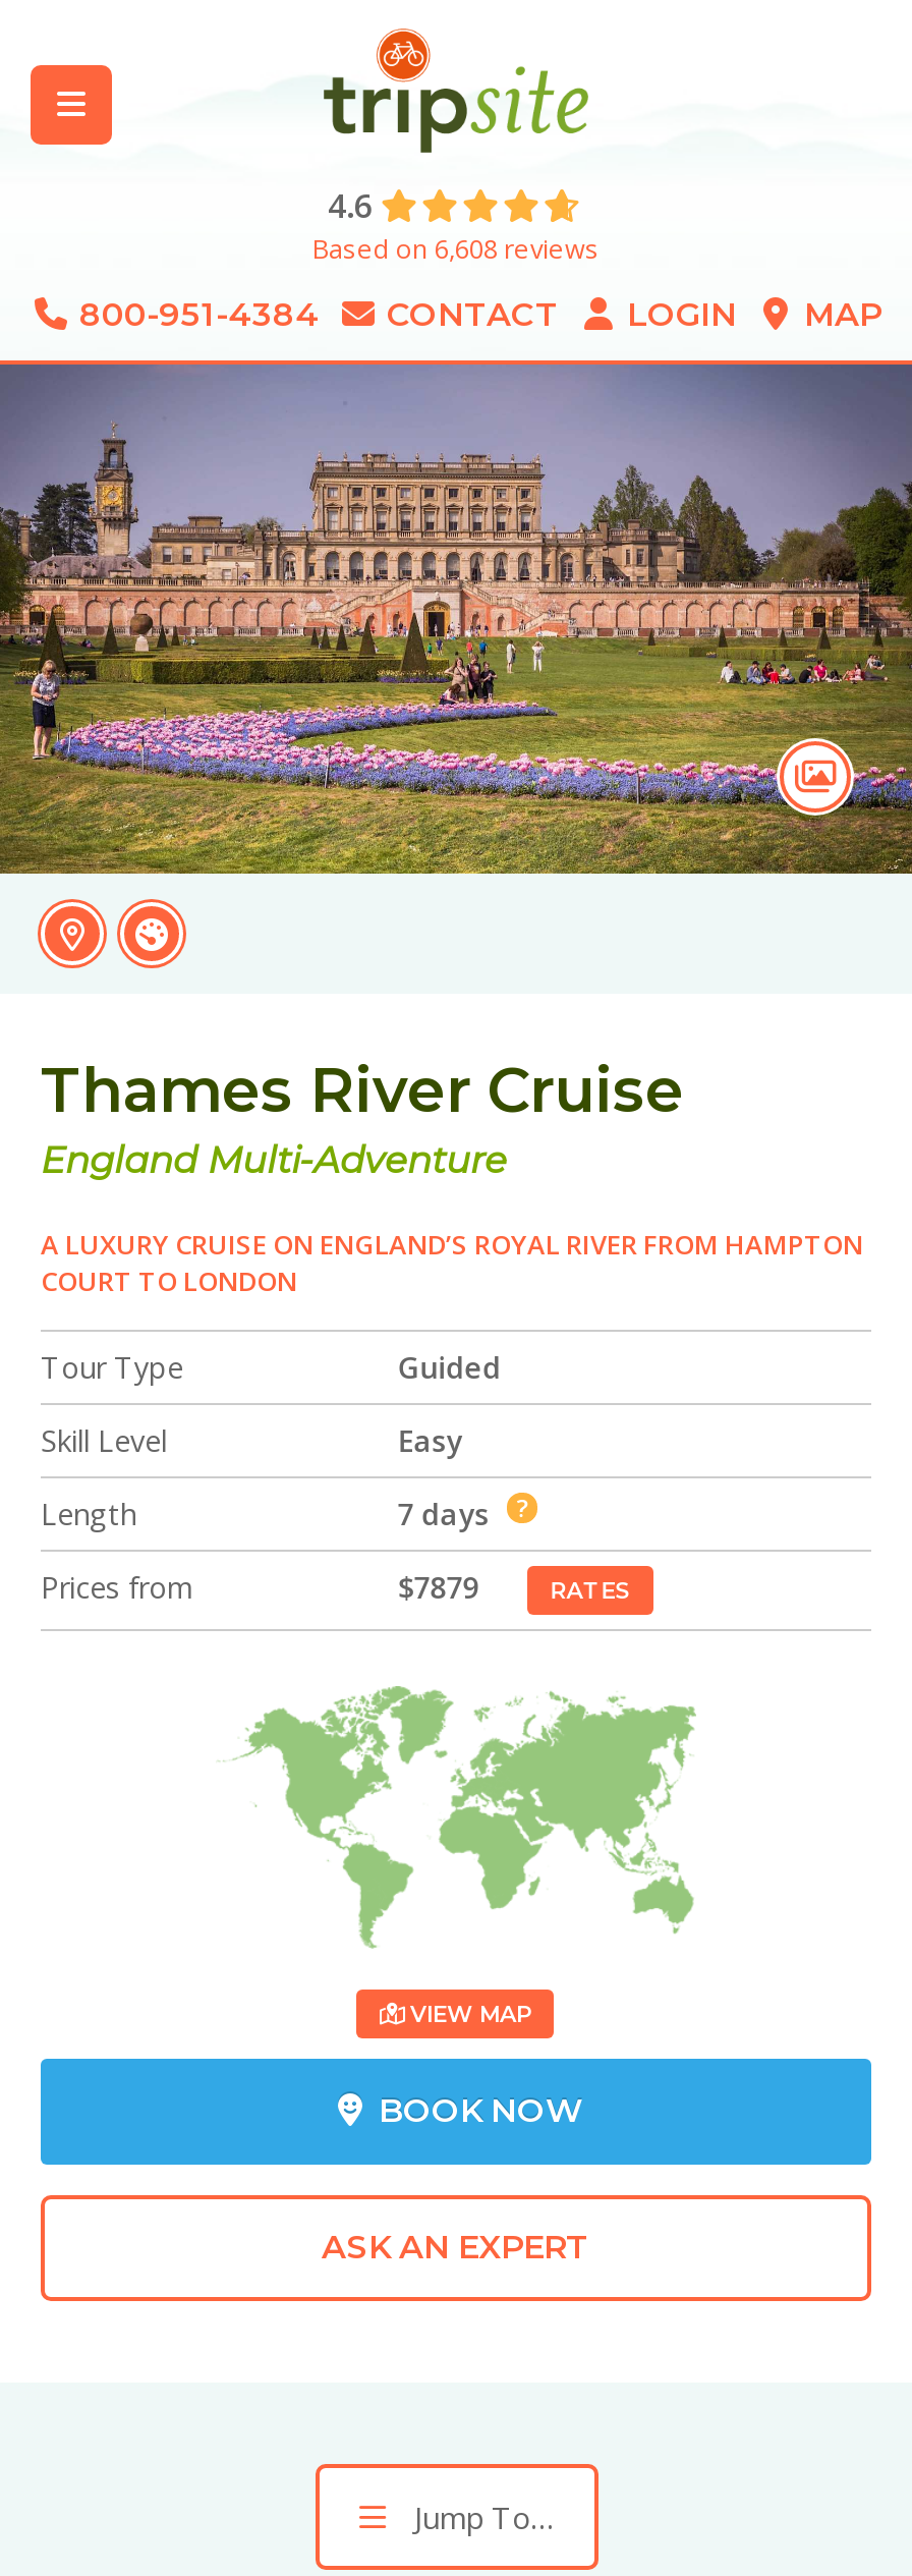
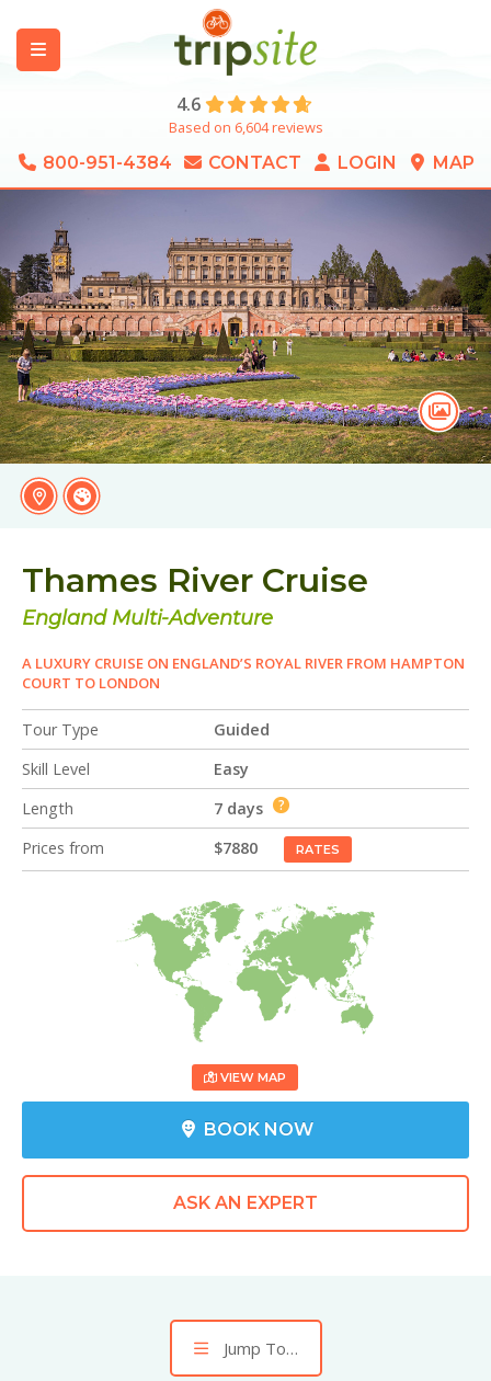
- Based on 6,608 reviews
+ Based on 6,604 reviews

- $7879
+ $7880
